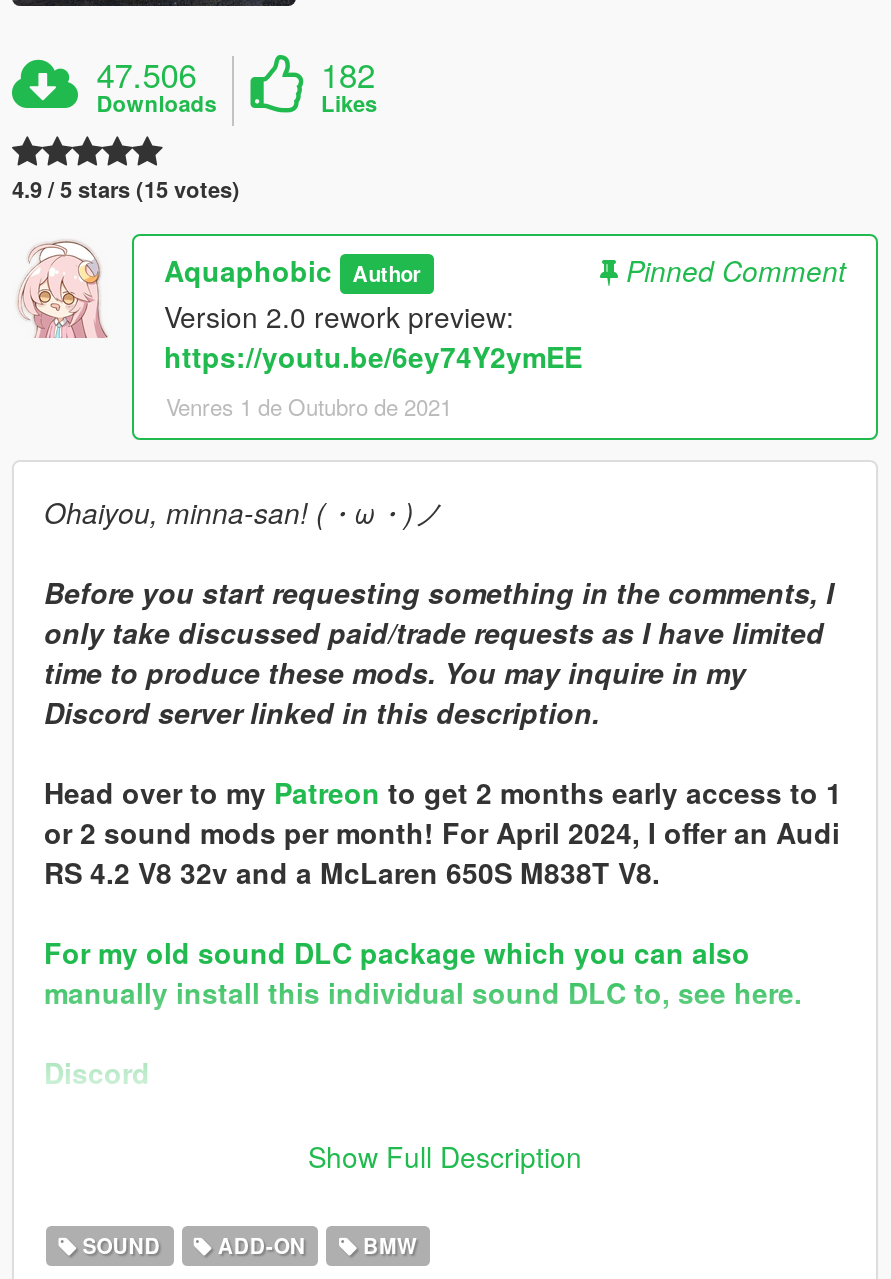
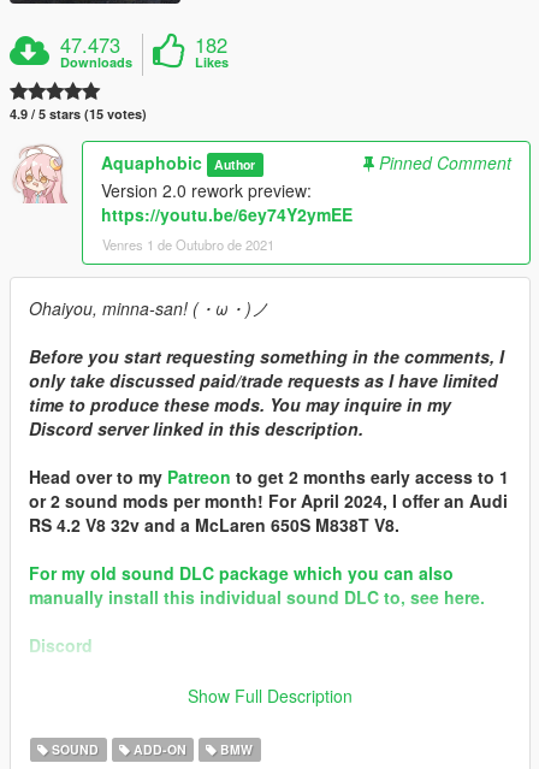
- 47.506
+ 47.473
